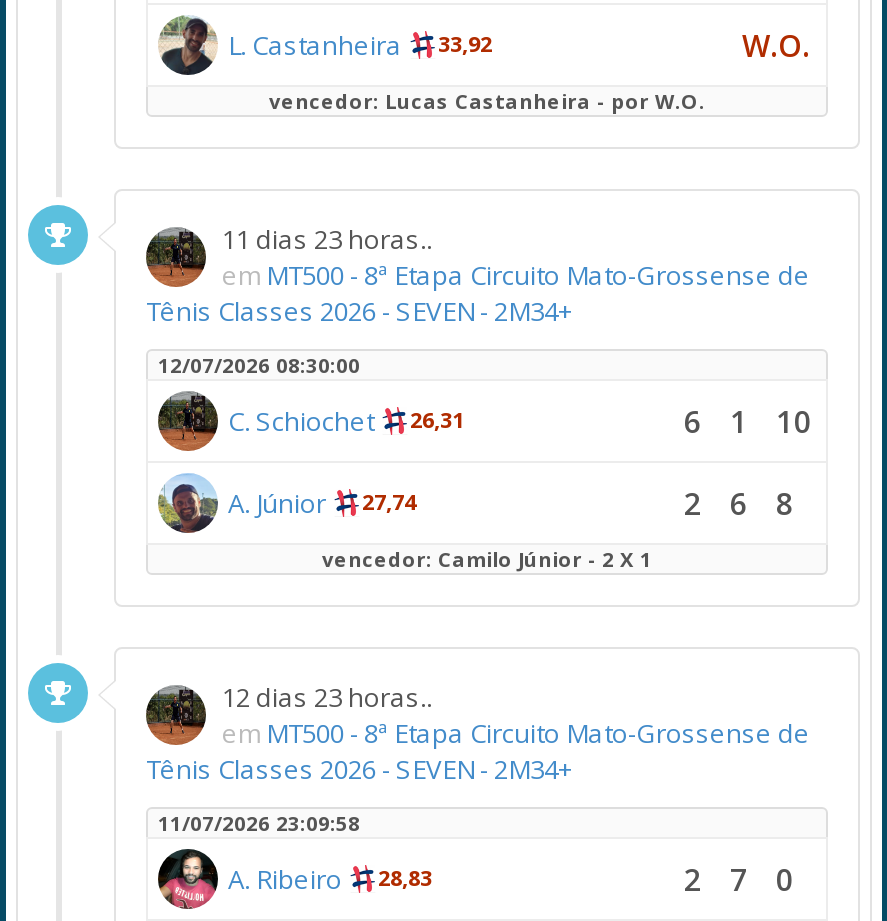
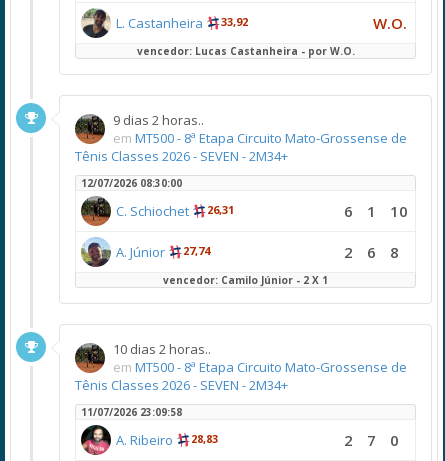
- 11 dias 23 horas..
+ 9 dias 2 horas..

- 12 dias 23 horas..
+ 10 dias 2 horas..
